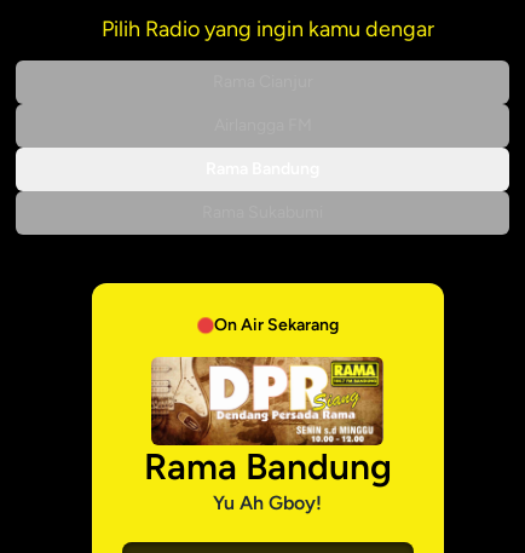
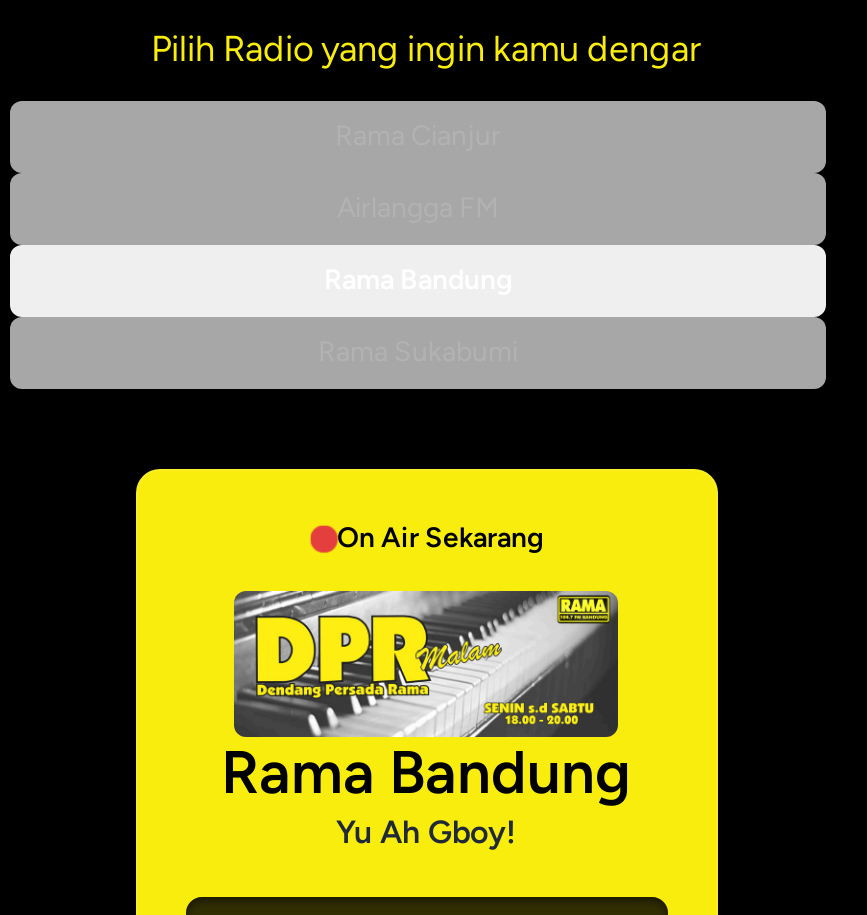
- [image]
+ [image]
